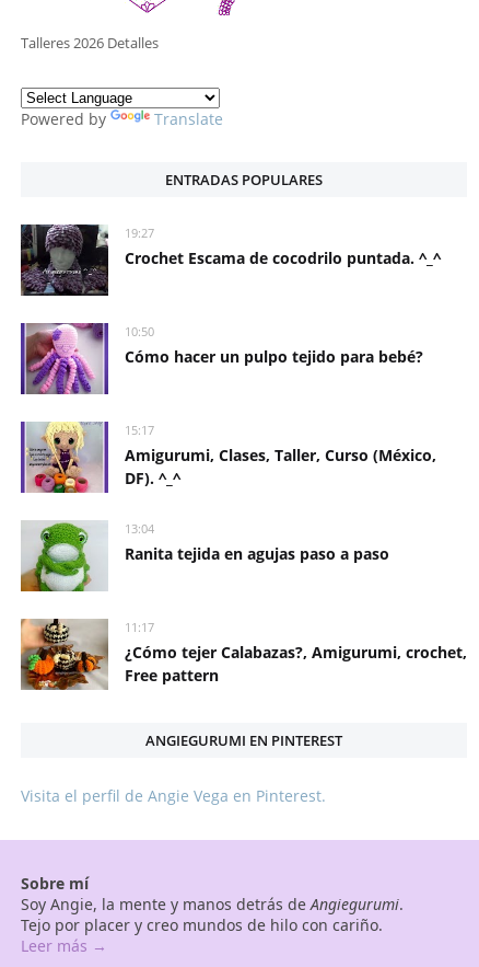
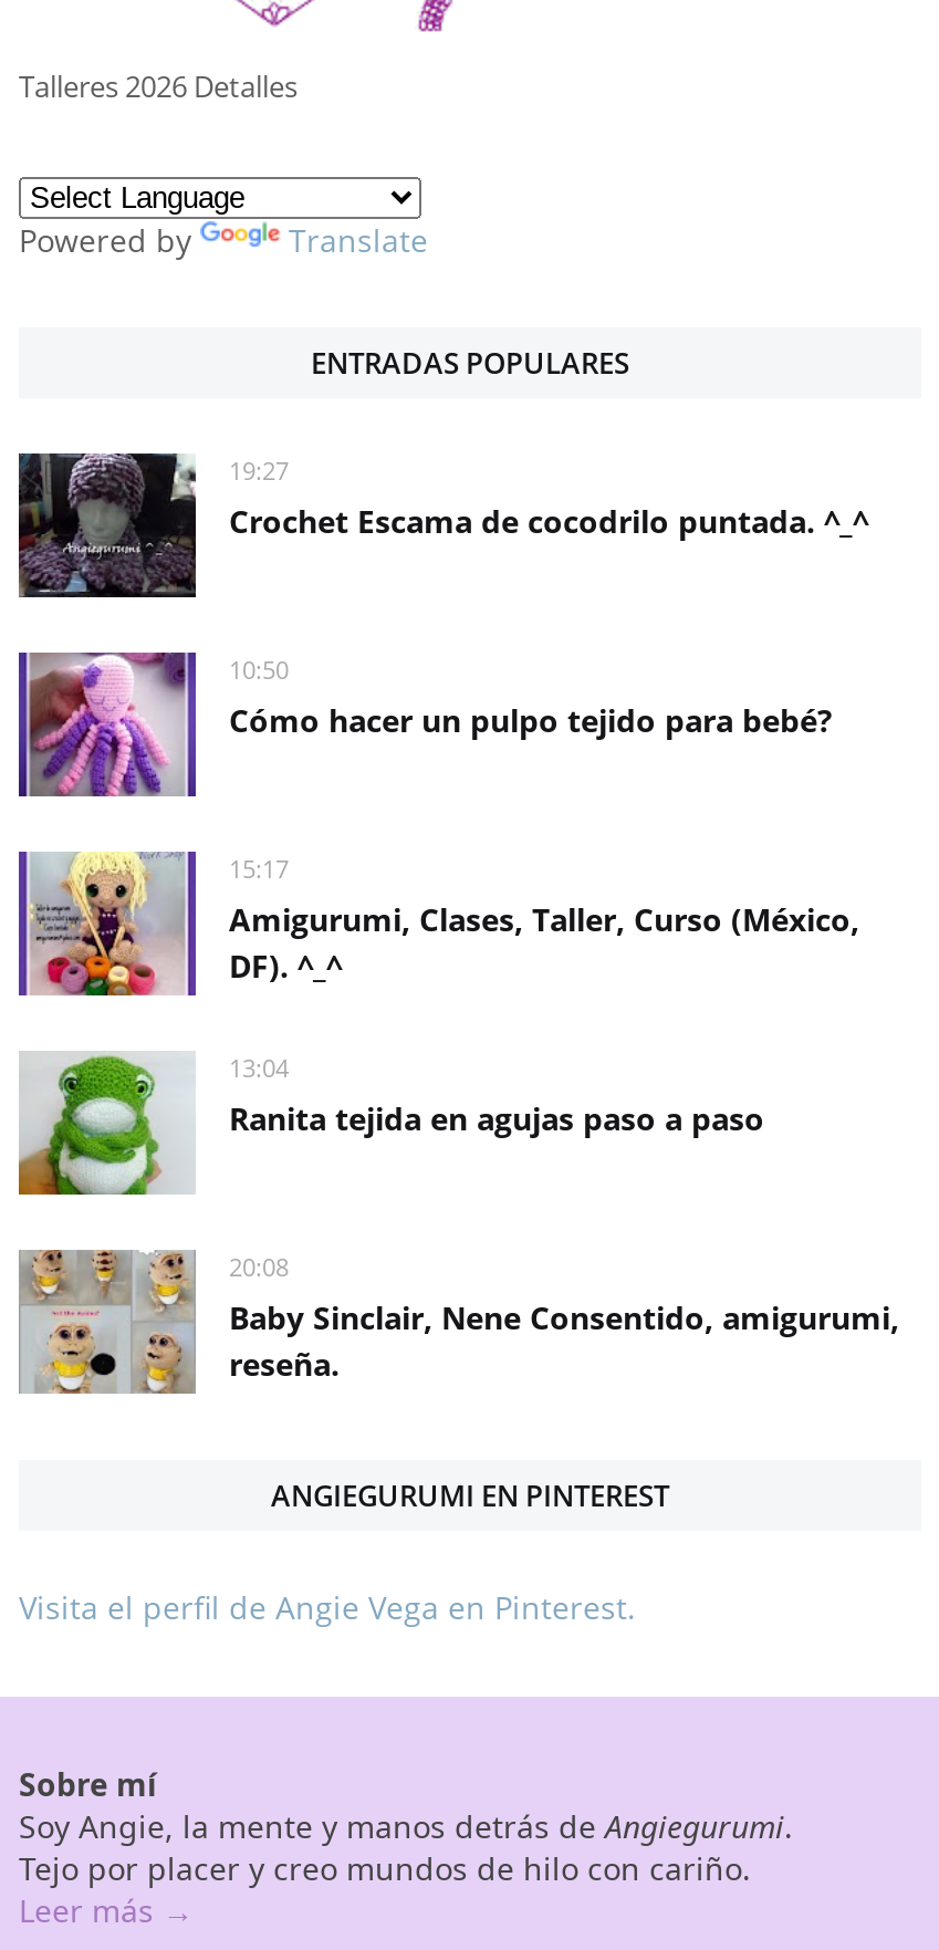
- [image]
- 11:17
- ¿Cómo tejer Calabazas?, Amigurumi, crochet,
- Free pattern
+ [image]
+ 20:08
+ Baby Sinclair, Nene Consentido, amigurumi,
+ reseña.
